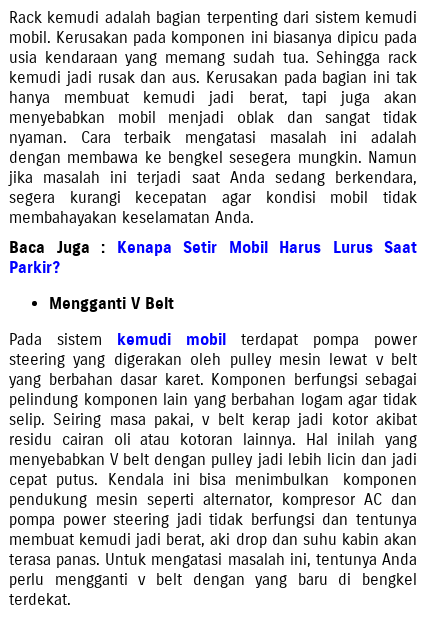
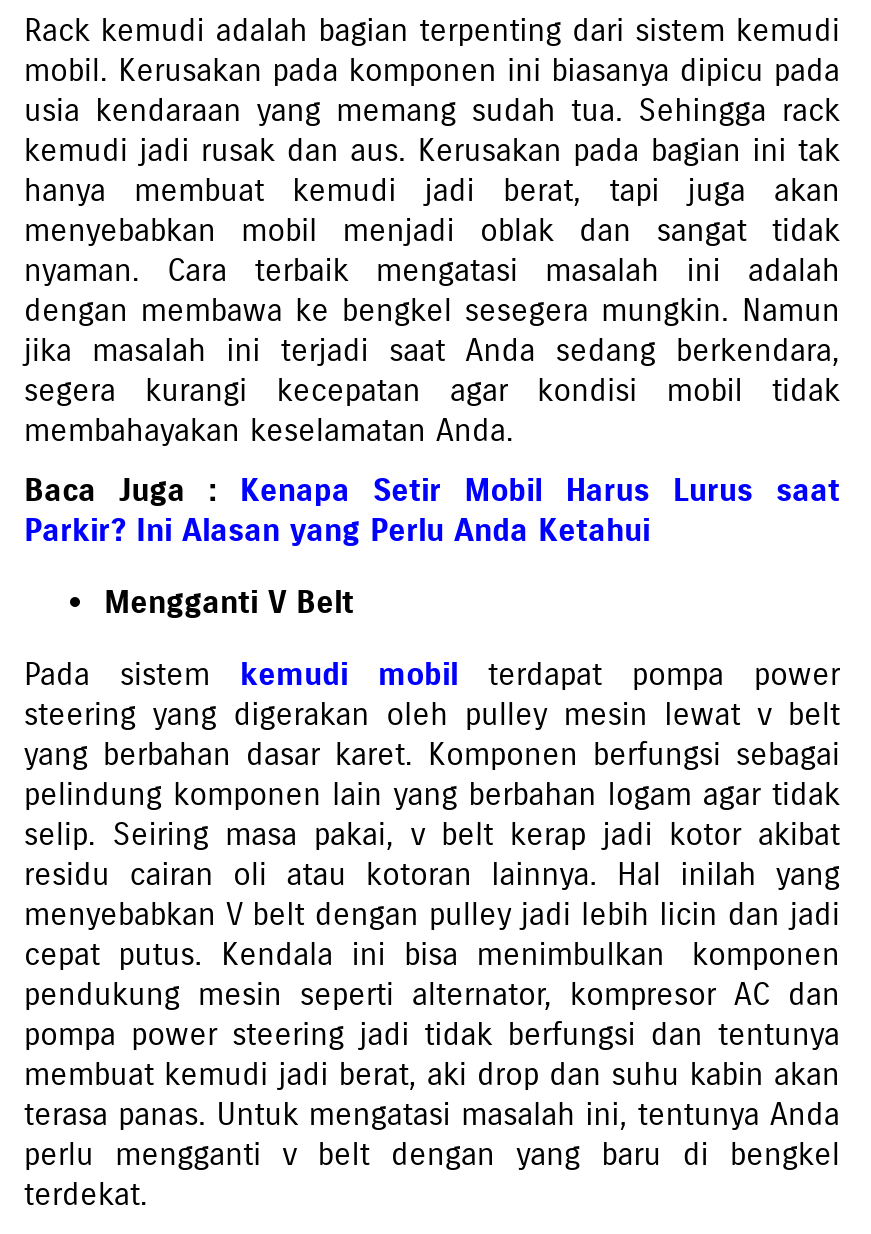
- Baca Juga : Kenapa Setir Mobil Harus Lurus Saat
- Parkir?
+ Baca Juga : Kenapa Setir Mobil Harus Lurus saat
+ Parkir? Ini Alasan yang Perlu Anda Ketahui
